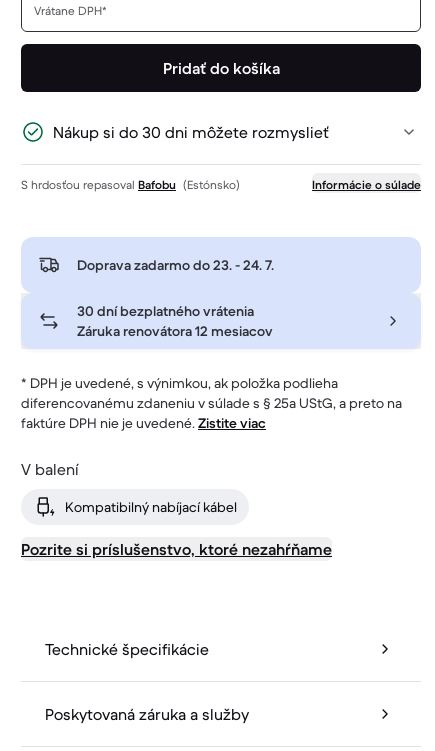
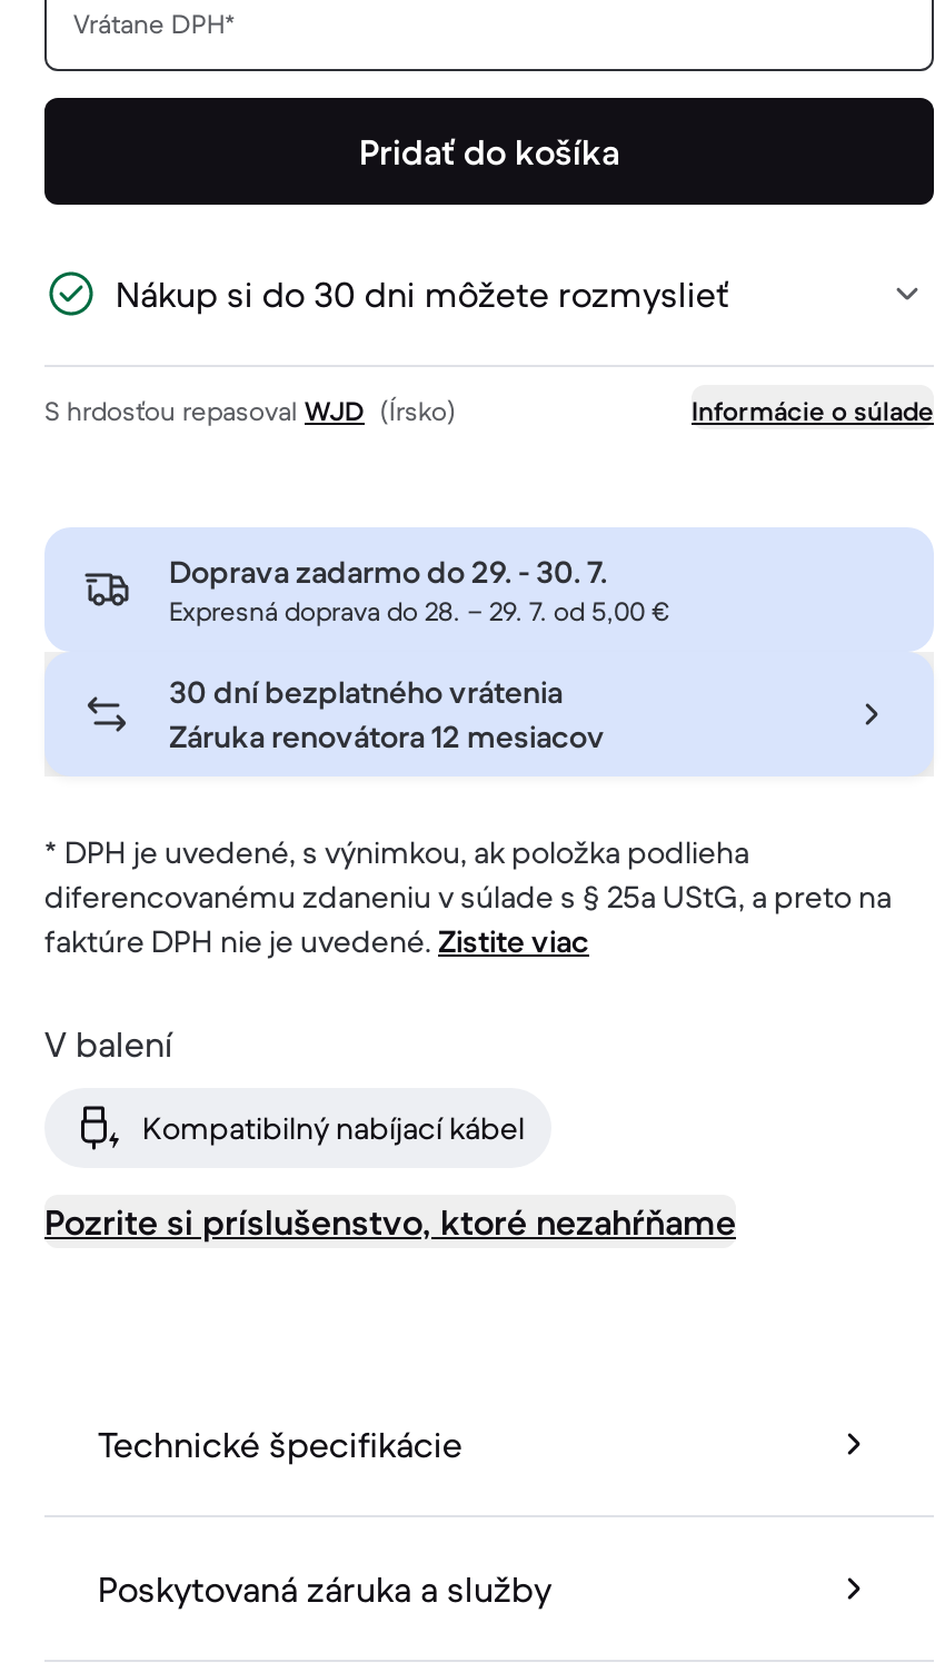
- S hrdosťou repasoval Bafobu (Estónsko)
+ S hrdosťou repasoval WJD (Írsko)

- Doprava zadarmo do23. - 24. 7.
+ Doprava zadarmo do 29. - 30. 7.
+ Expresná doprava do 28. – 29. 7. od 5,00 €
